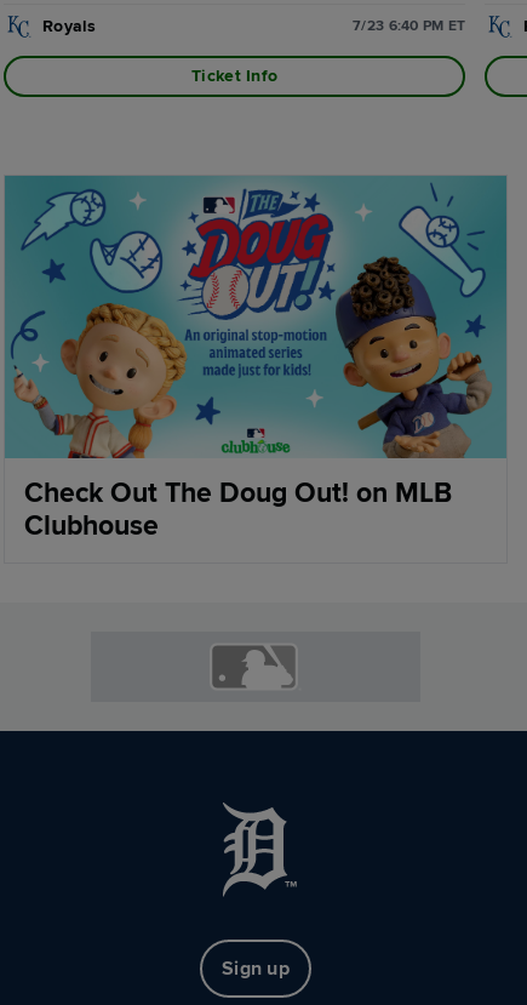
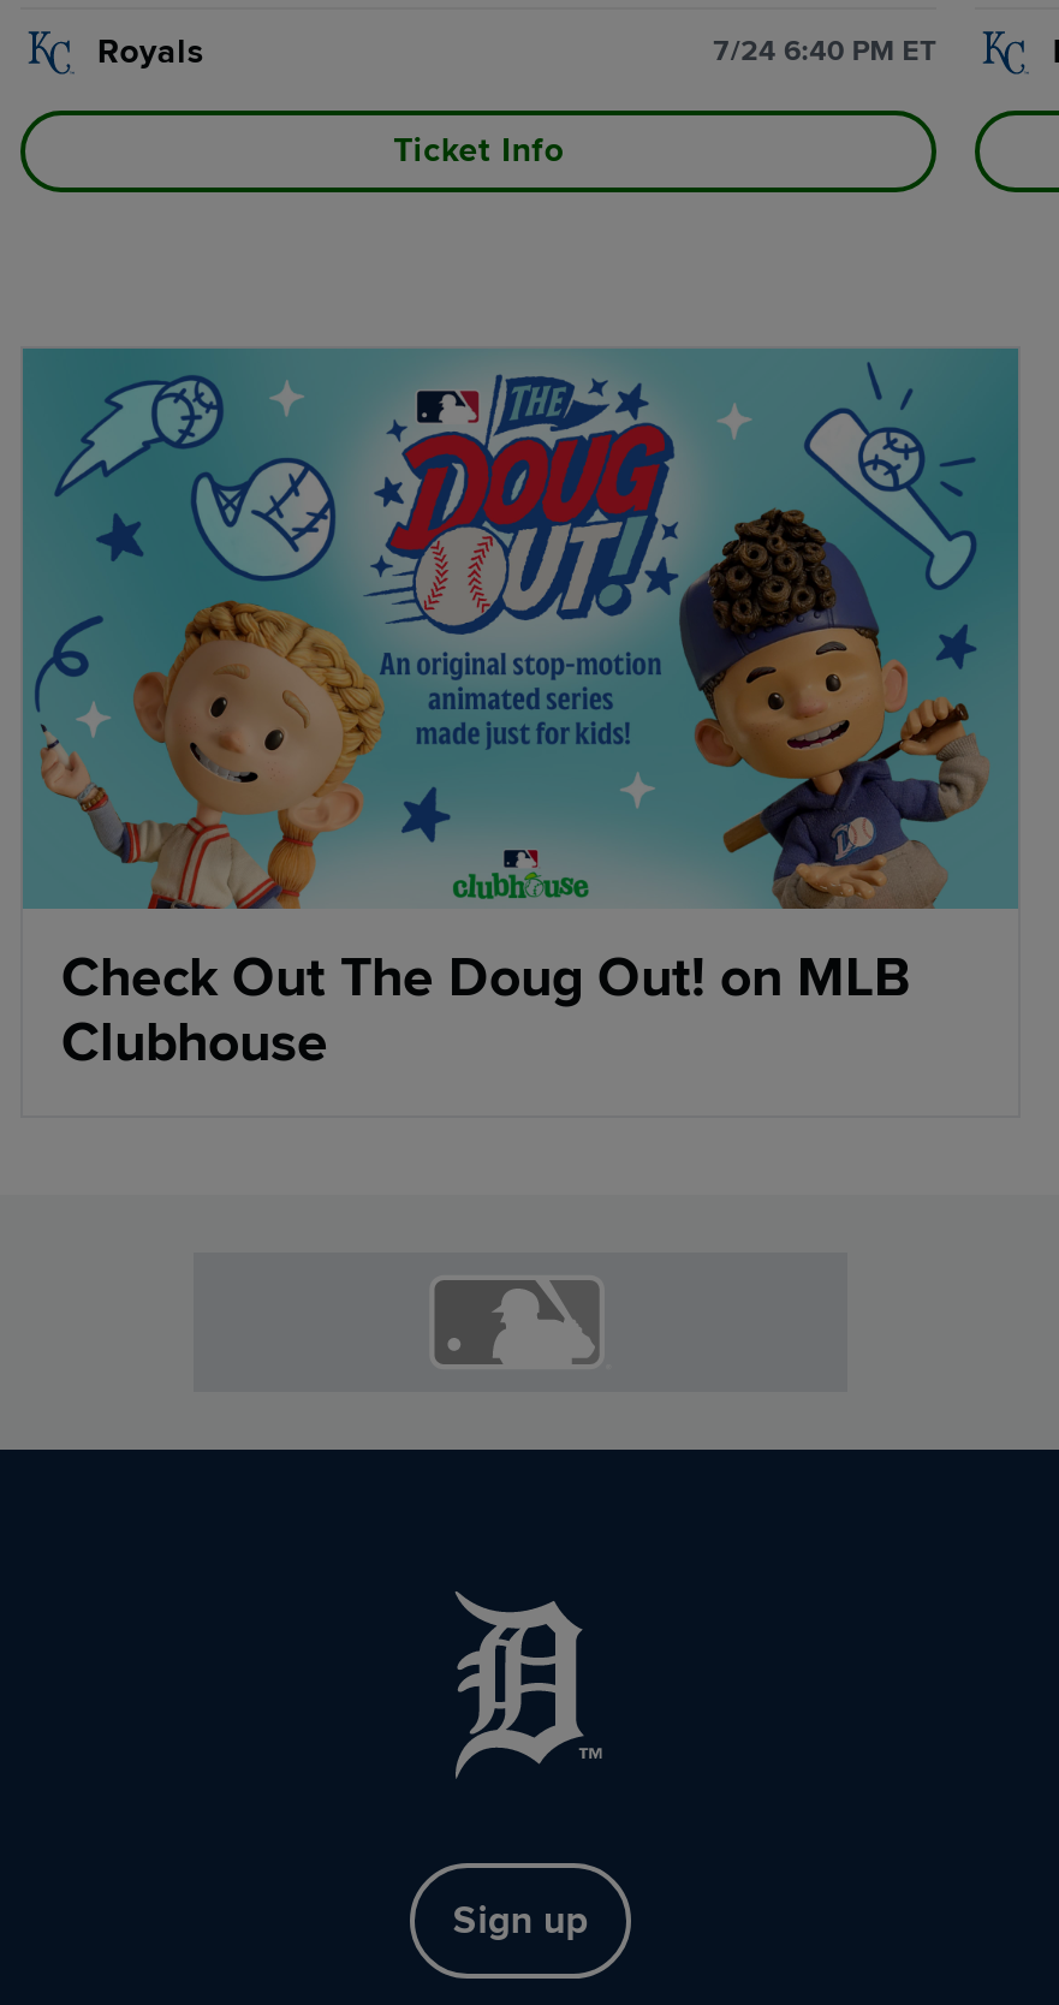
- 7/23 6:40 PM ET
+ 7/24 6:40 PM ET
